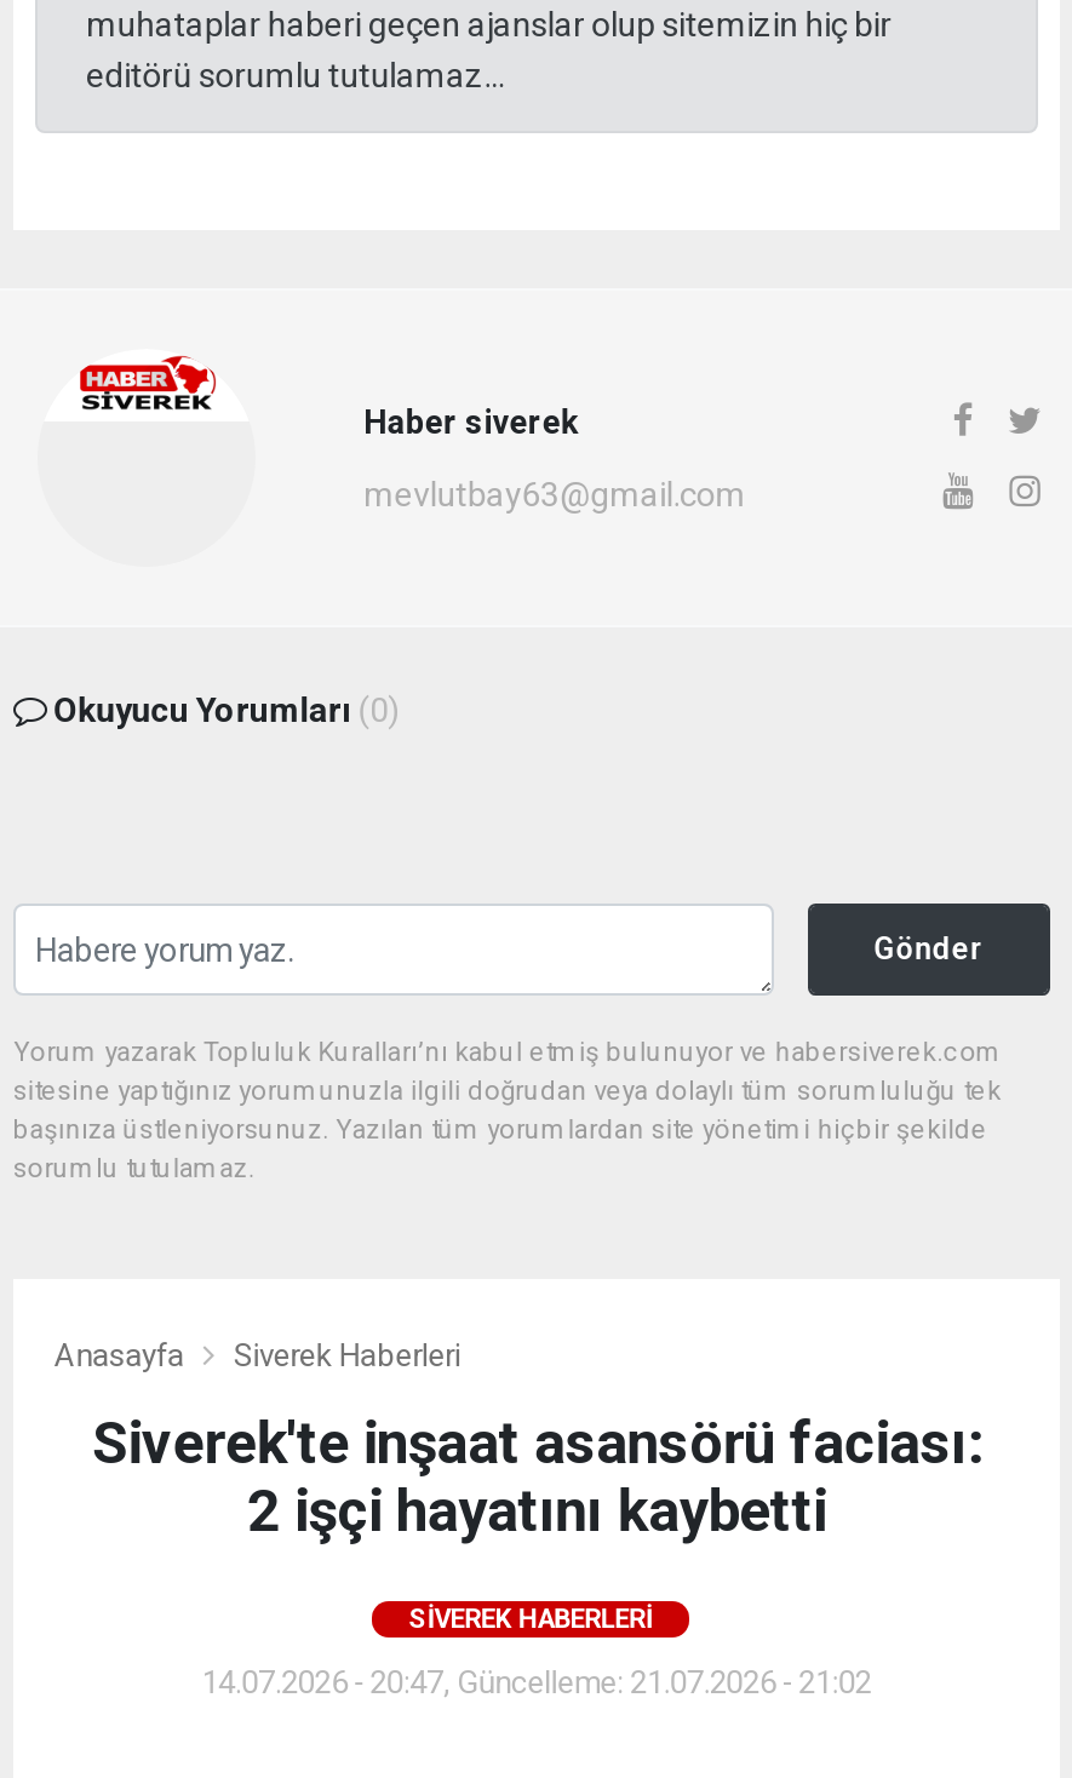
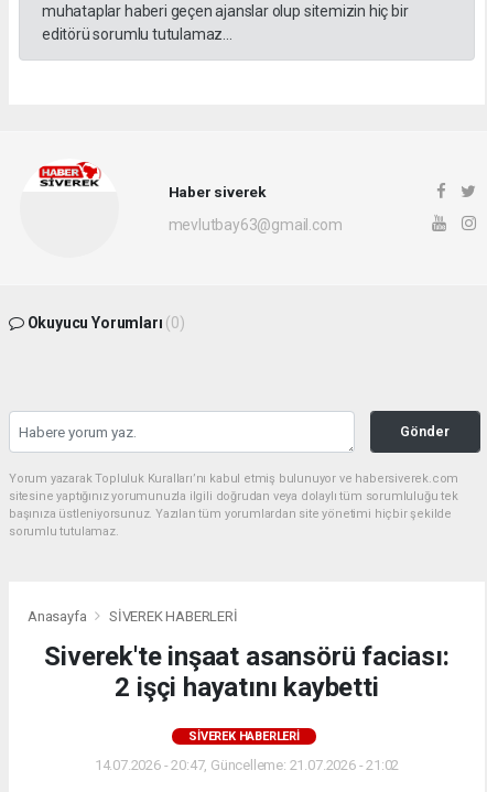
- Siverek Haberleri
+ SİVEREK HABERLERİ

- SIVEREK HABERLERI
+ SİVEREK HABERLERİ
